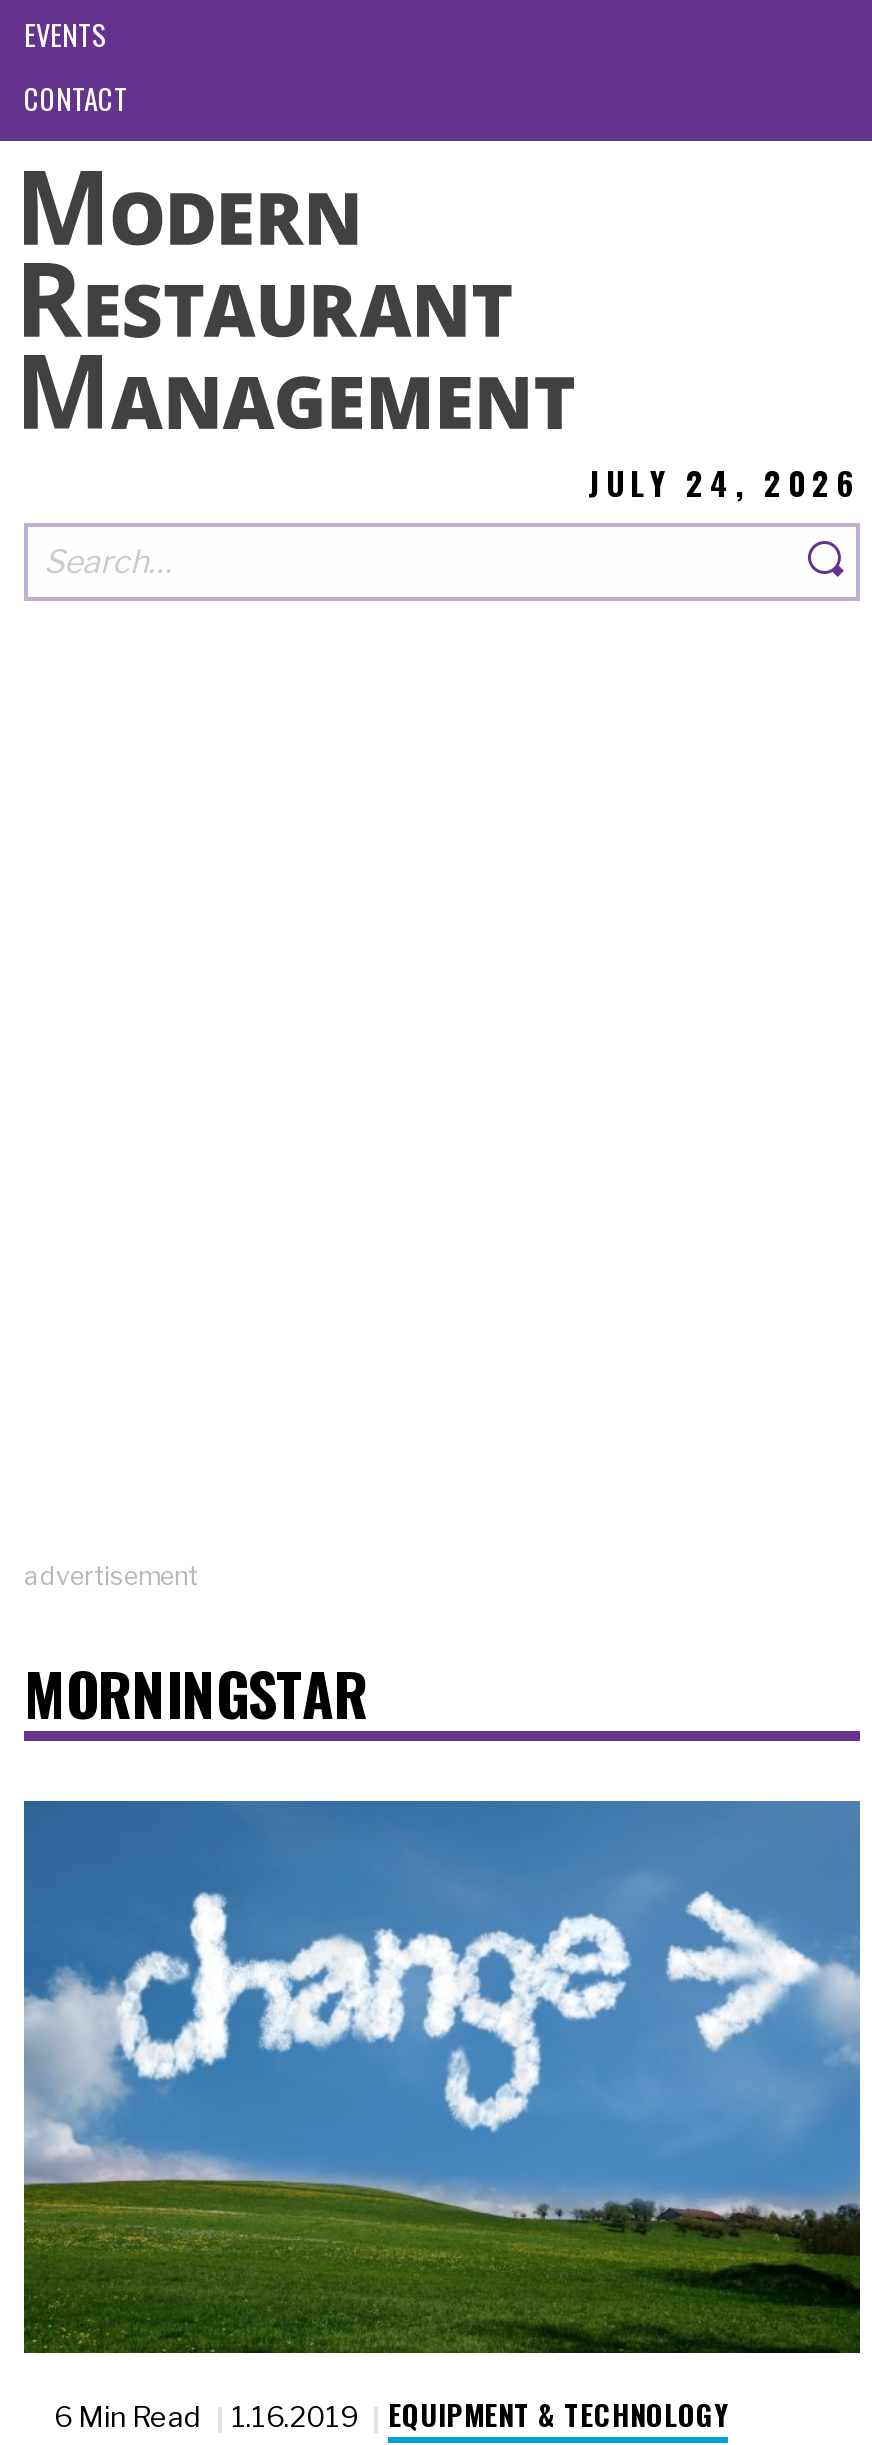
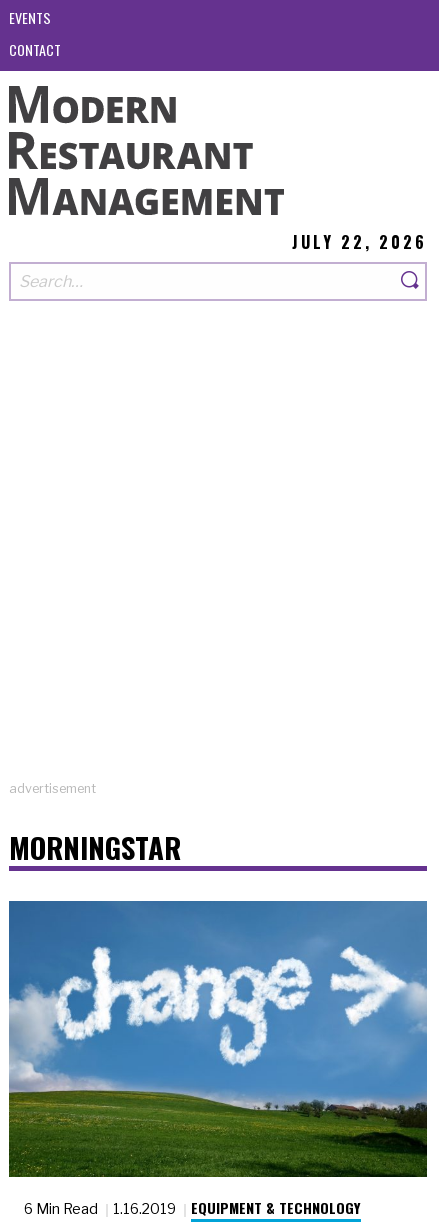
- JULY 24, 2026
+ JULY 22, 2026
